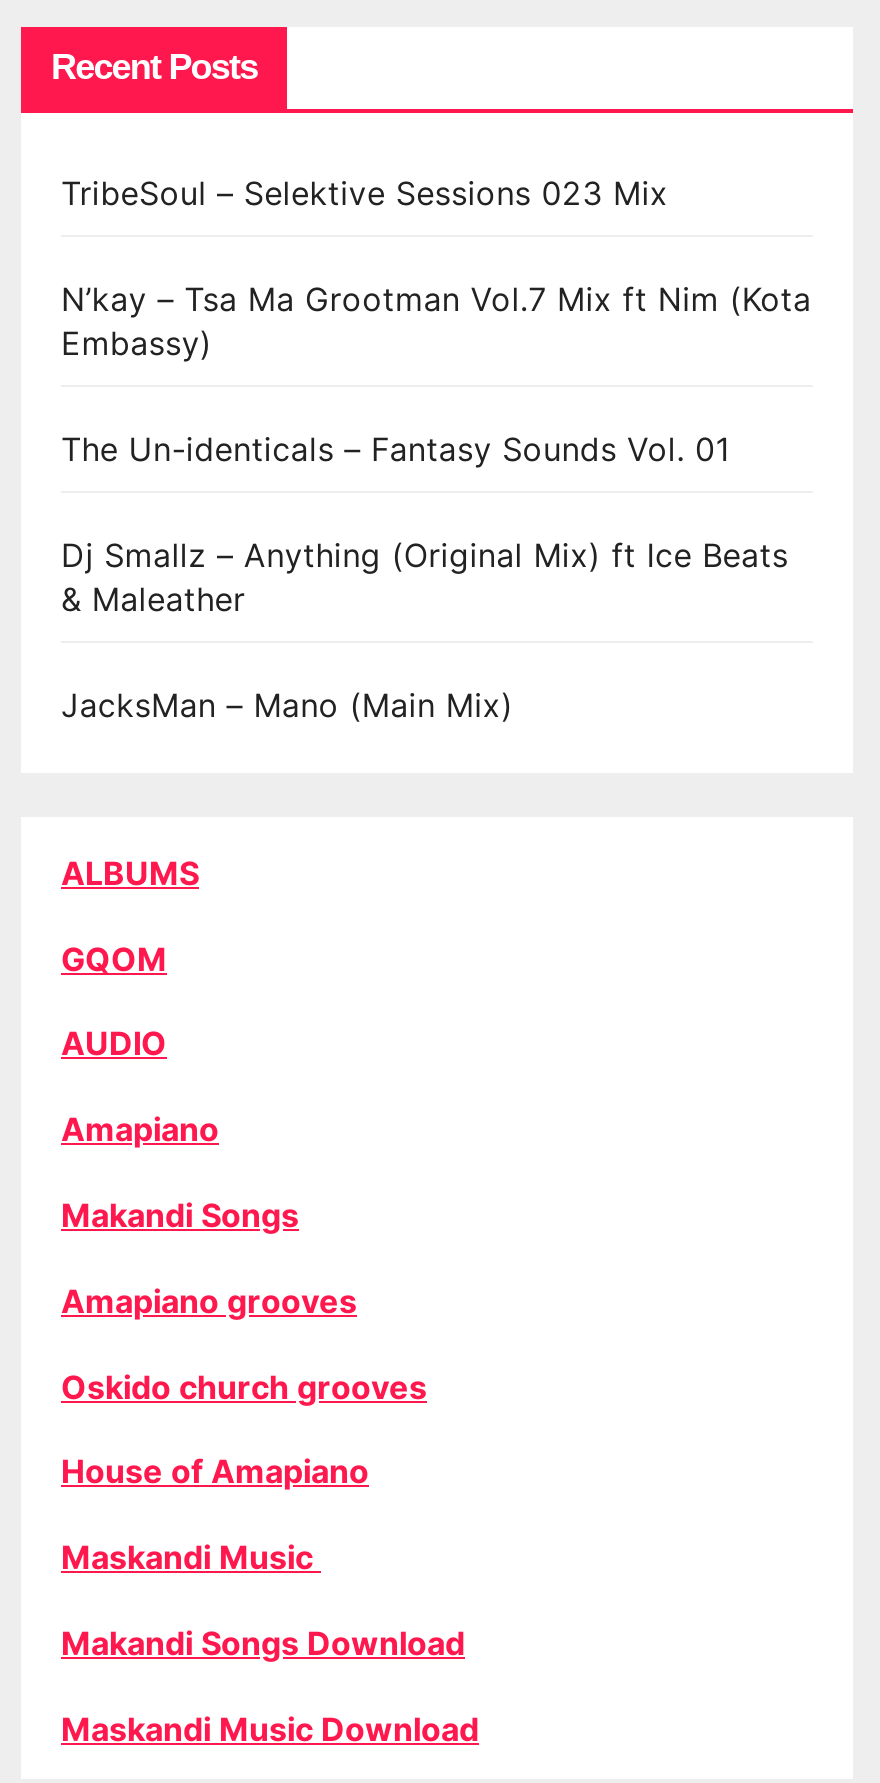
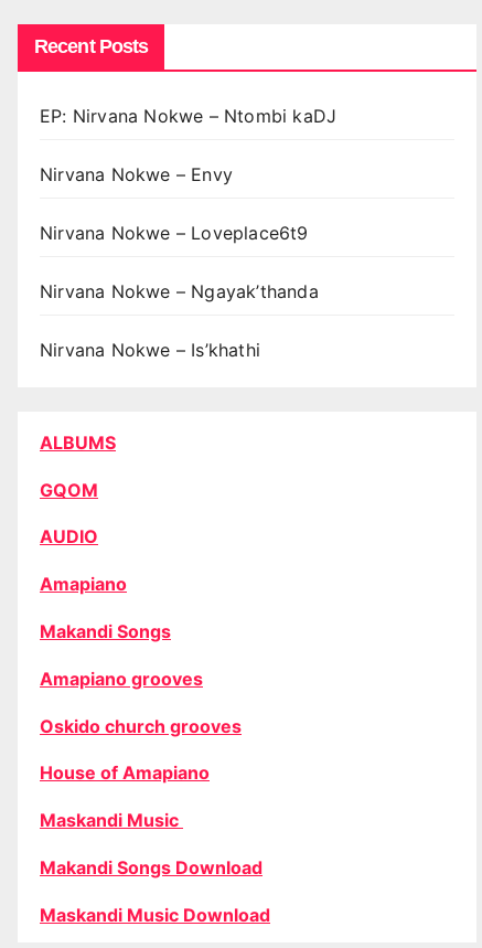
- TribeSoul – Selektive Sessions 023 Mix
+ EP: Nirvana Nokwe – Ntombi kaDJ

- N’kay – Tsa Ma Grootman Vol.7 Mix ft Nim (Kota
- Embassy)
+ Nirvana Nokwe – Envy

- The Un-identicals – Fantasy Sounds Vol. 01
+ Nirvana Nokwe – Loveplace6t9

- Dj Smallz – Anything (Original Mix) ft Ice Beats
- & Maleather
+ Nirvana Nokwe – Ngayak’thanda

- JacksMan – Mano (Main Mix)
+ Nirvana Nokwe – Is’khathi
